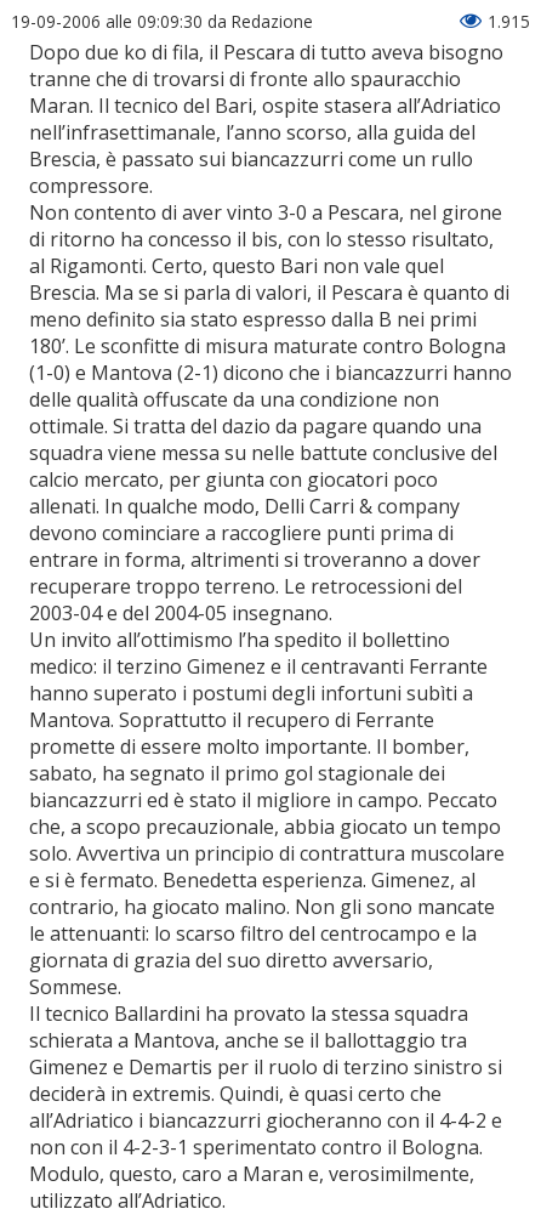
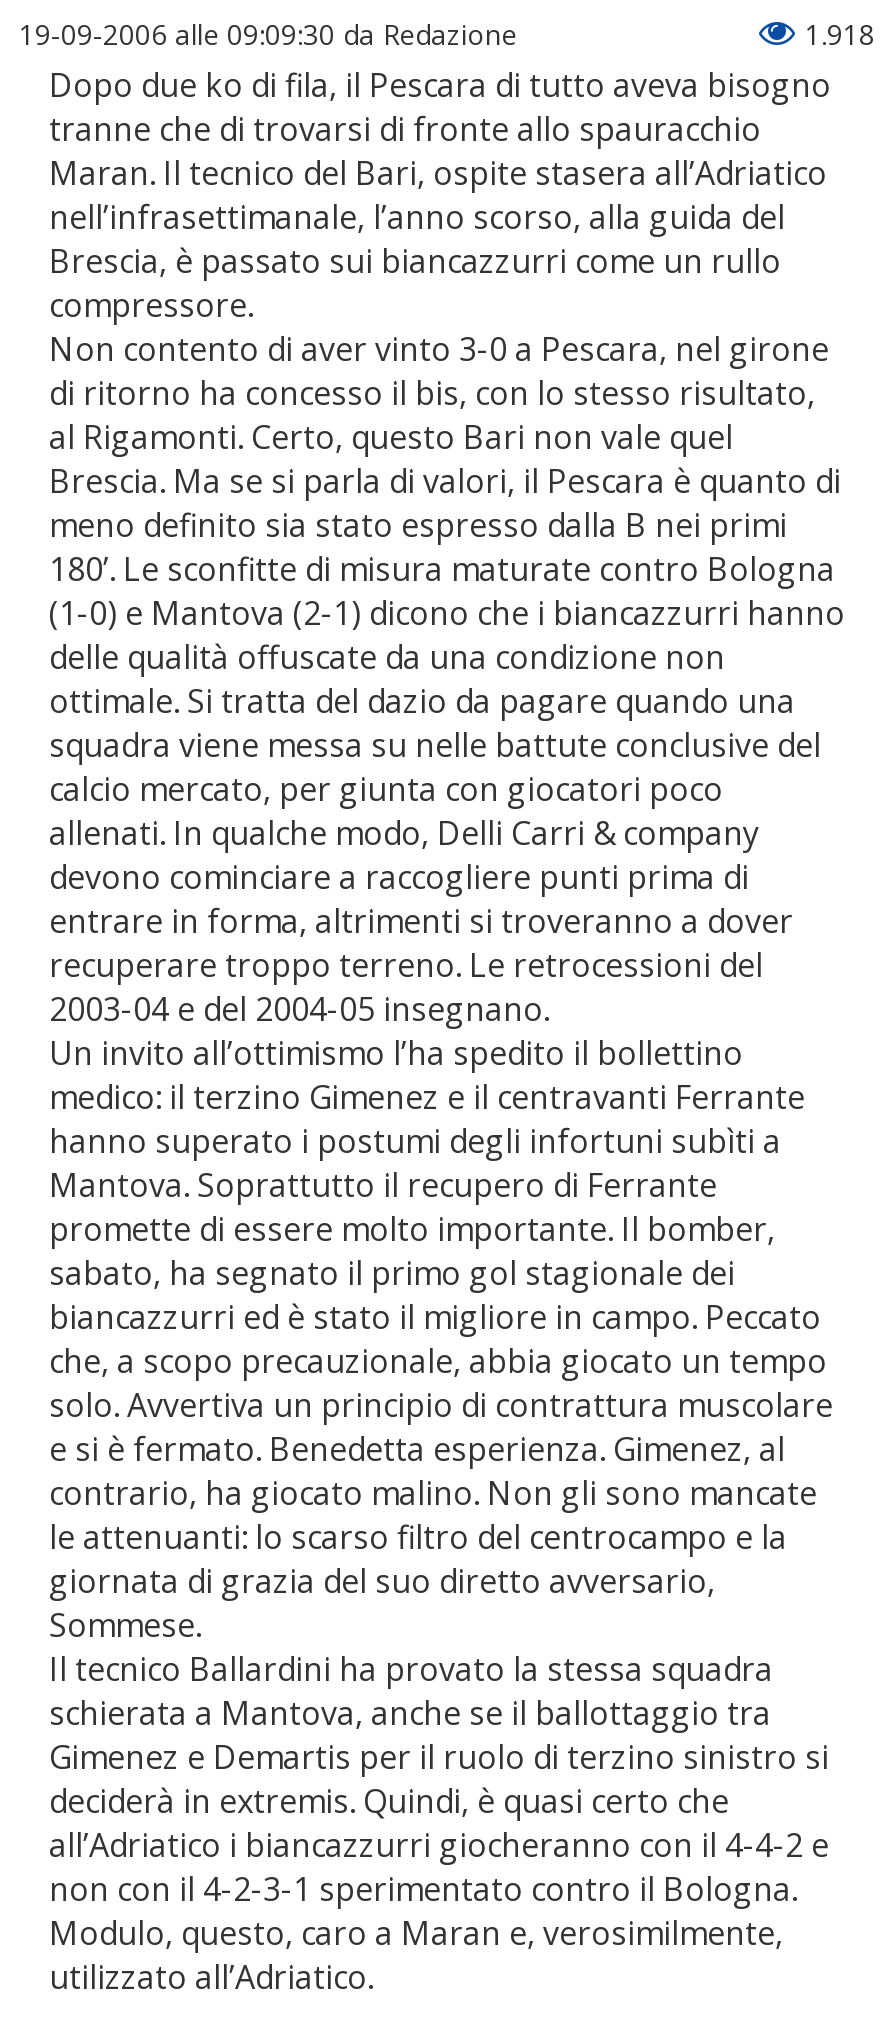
- 1.915
+ 1.918
